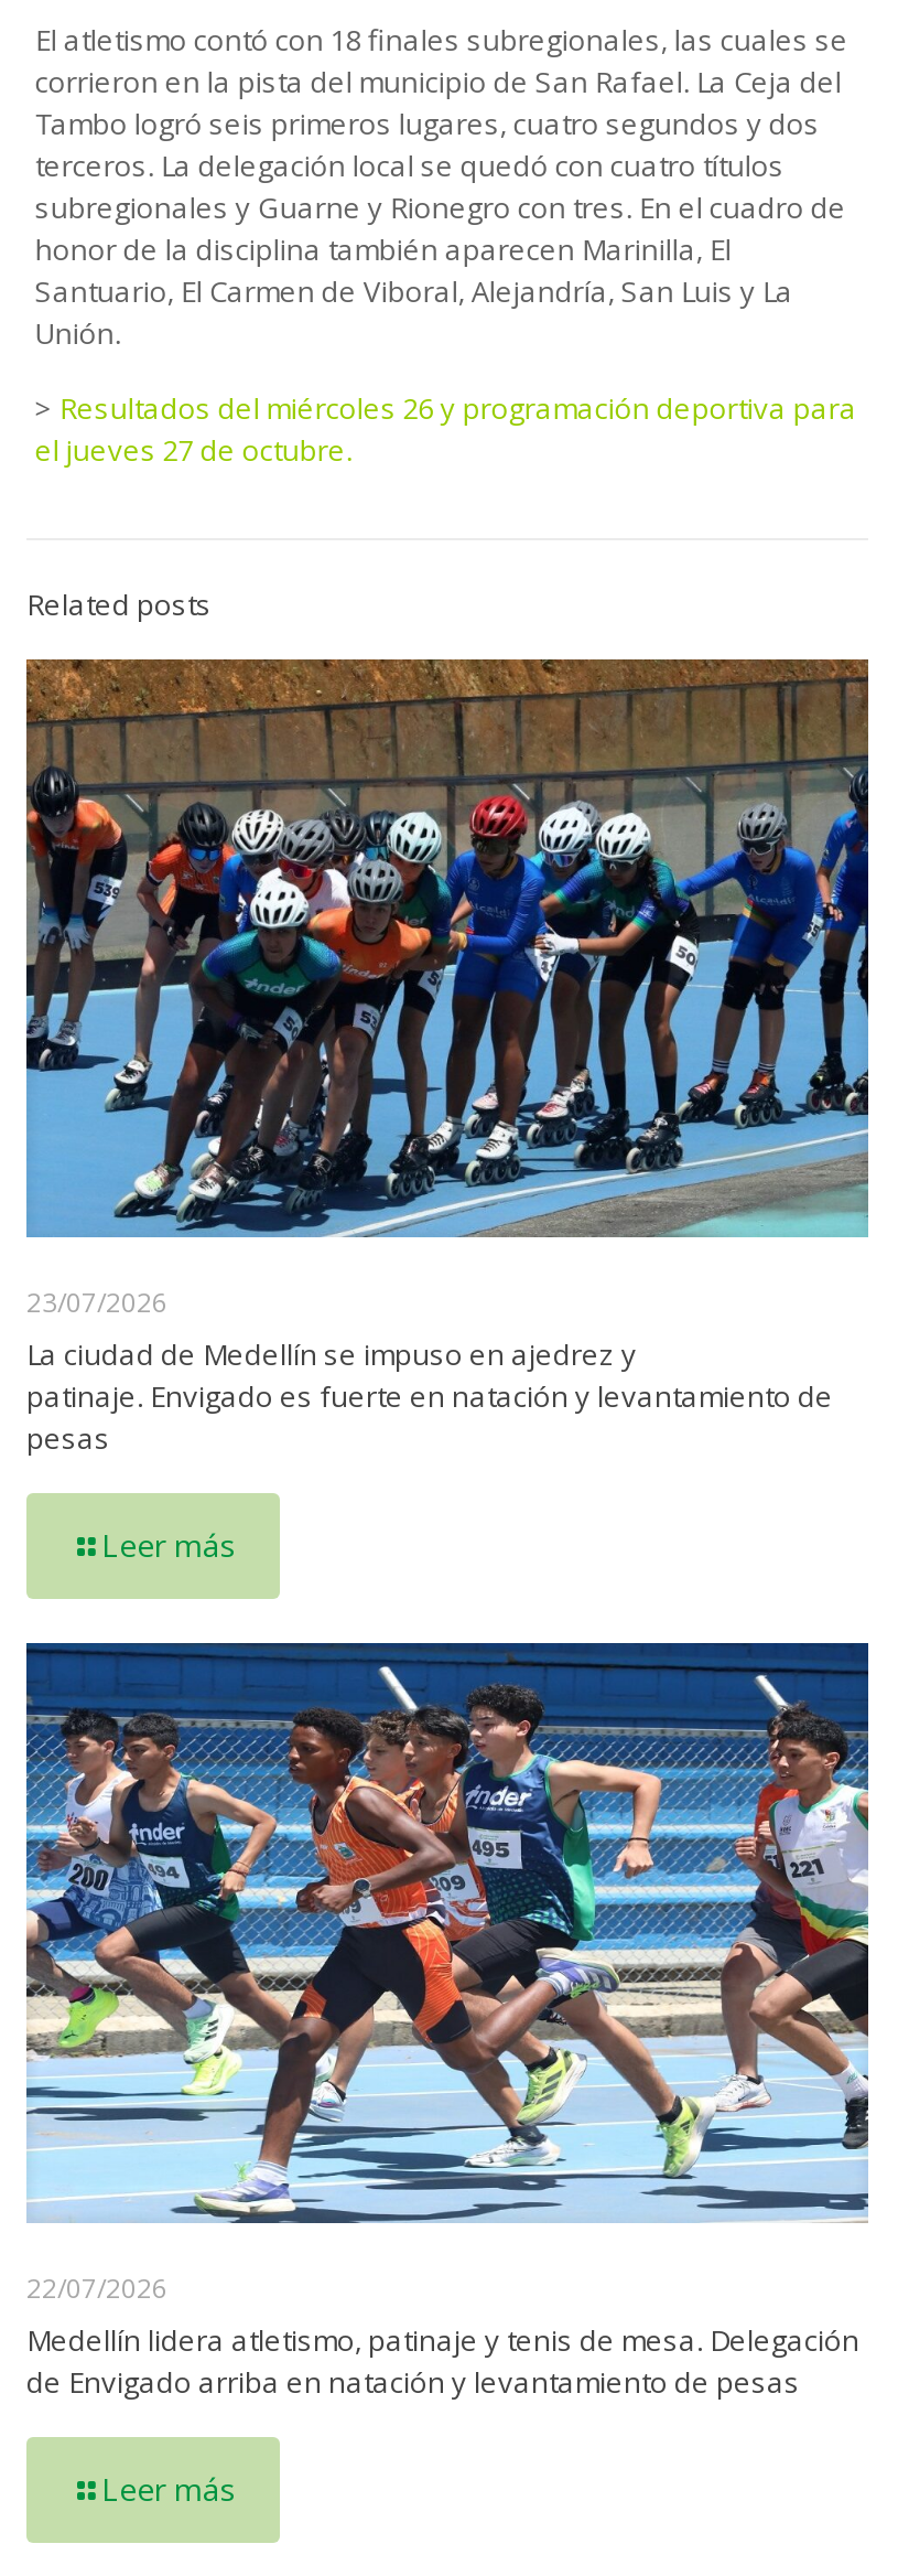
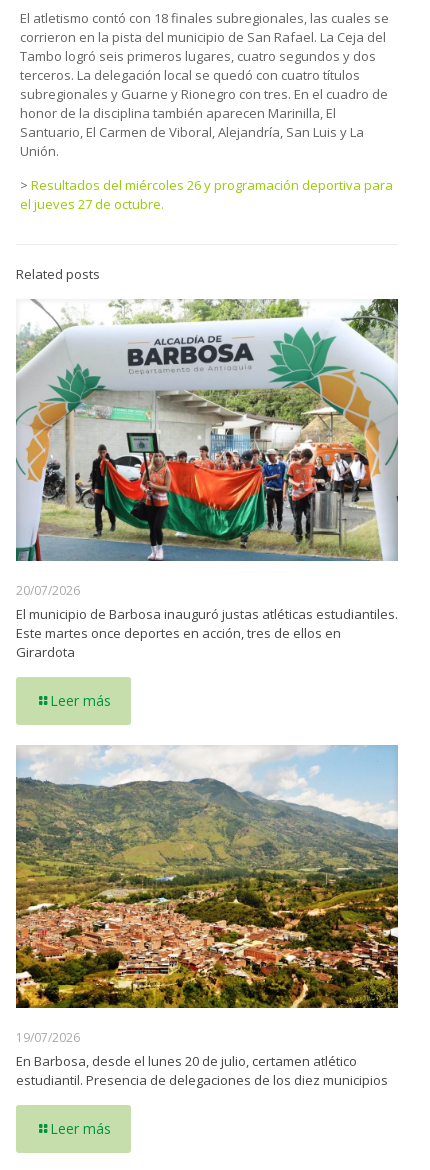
- [image]
- 23/07/2026
- La ciudad de Medellín se impuso en ajedrez y
- patinaje. Envigado es fuerte en natación y levantamiento de
- pesas
+ [image]
+ 20/07/2026
+ El municipio de Barbosa inauguró justas atléticas estudiantiles.
+ Este martes once deportes en acción, tres de ellos en
+ Girardota

- [image]
- 22/07/2026
- Medellín lidera atletismo, patinaje y tenis de mesa. Delegación
- de Envigado arriba en natación y levantamiento de pesas
+ [image]
+ 19/07/2026
+ En Barbosa, desde el lunes 20 de julio, certamen atlético
+ estudiantil. Presencia de delegaciones de los diez municipios
